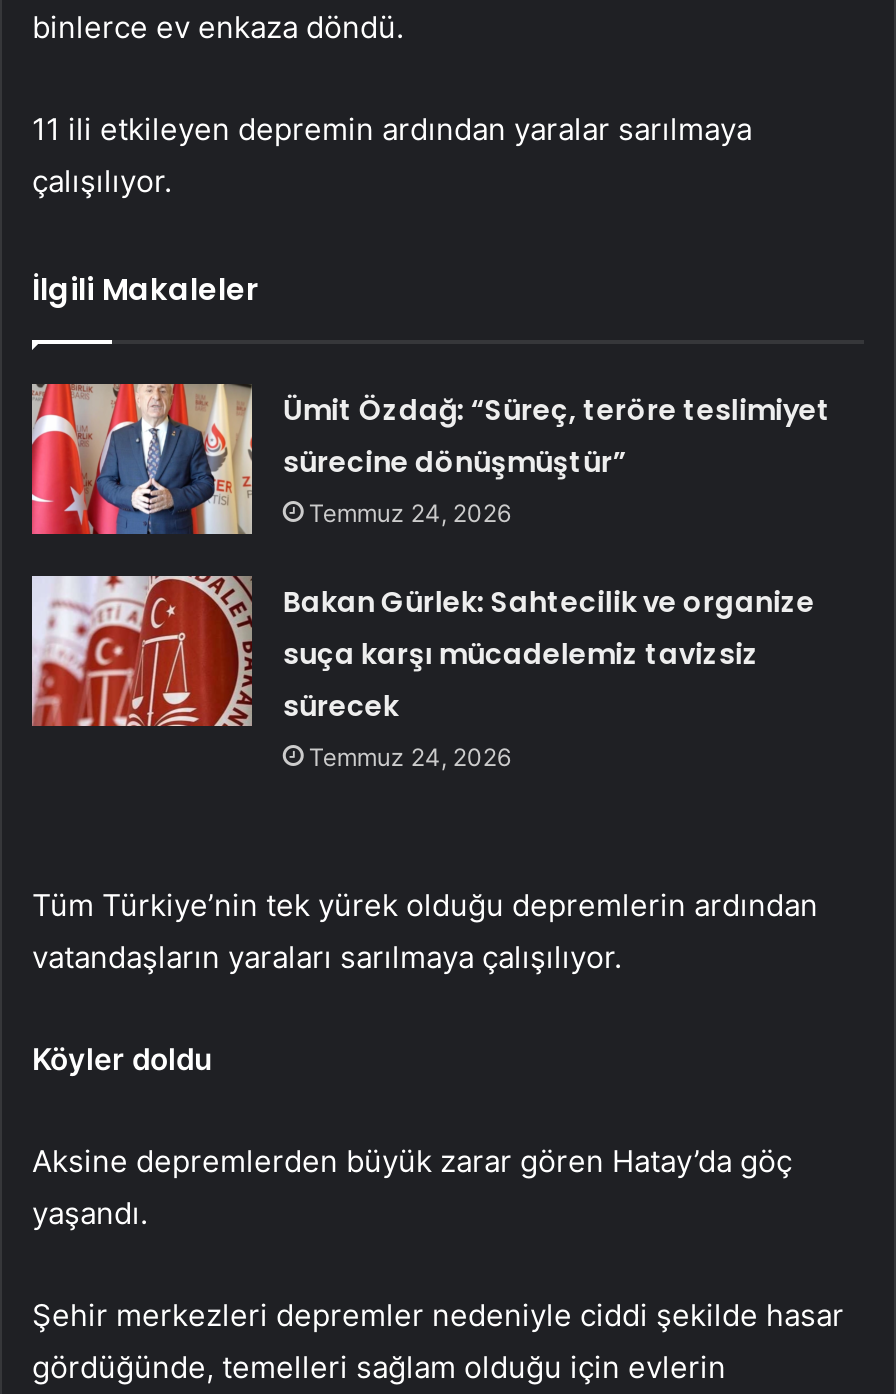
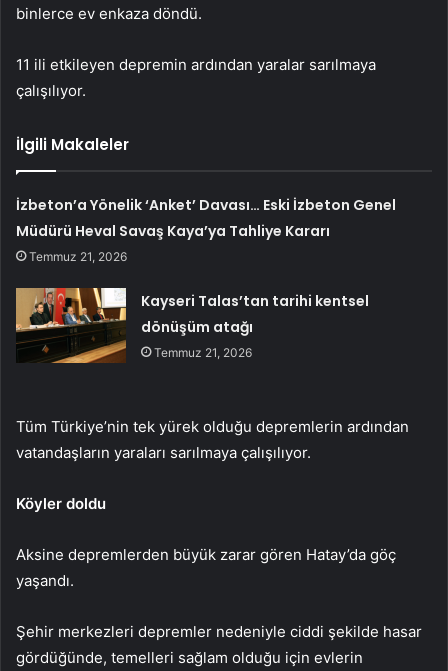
- Ümit Özdağ: “Süreç, teröre teslimiyet
- sürecine dönüşmüştür”
- Temmuz 24, 2026
+ İzbeton’a Yönelik ‘Anket’ Davası… Eski İzbeton Genel
+ Müdürü Heval Savaş Kaya’ya Tahliye Kararı
+ Temmuz 21, 2026

- [image]
- Bakan Gürlek: Sahtecilik ve organize
- suça karşı mücadelemiz tavizsiz
- sürecek
- Temmuz 24, 2026
+ [image]
+ Kayseri Talas’tan tarihi kentsel
+ dönüşüm atağı
+ Temmuz 21, 2026
